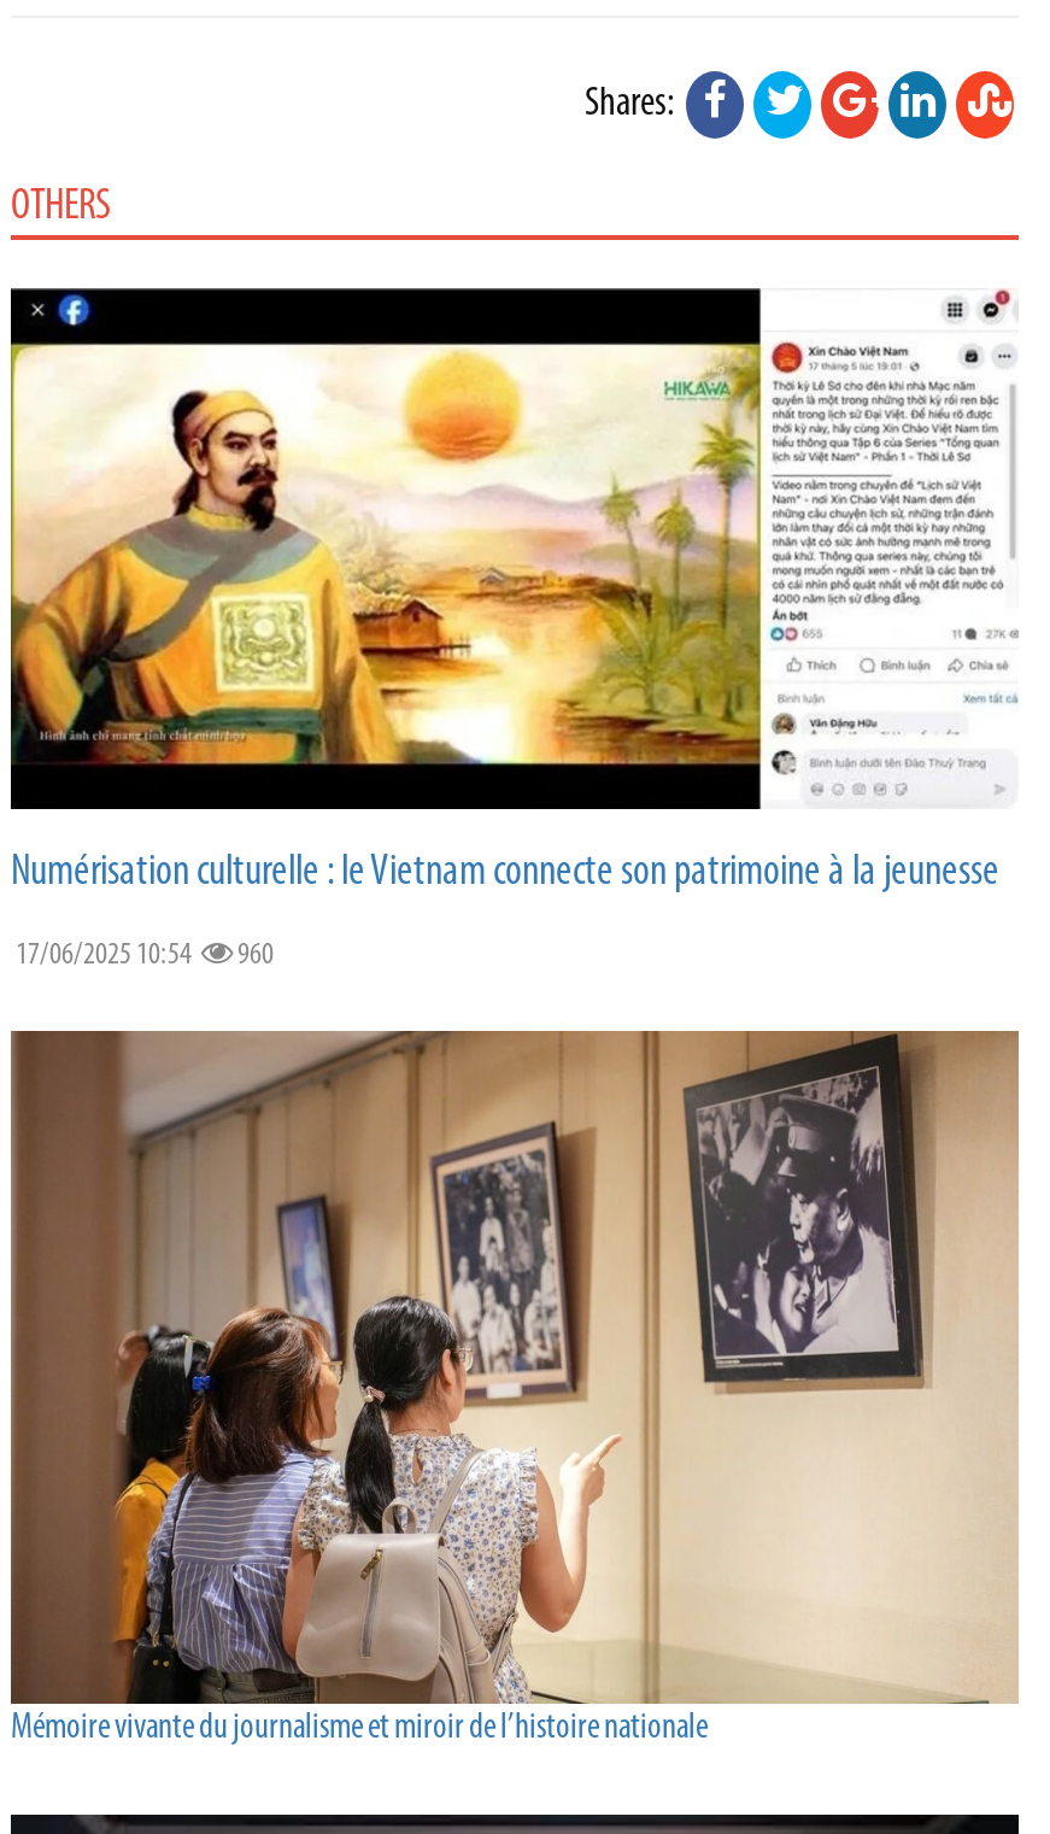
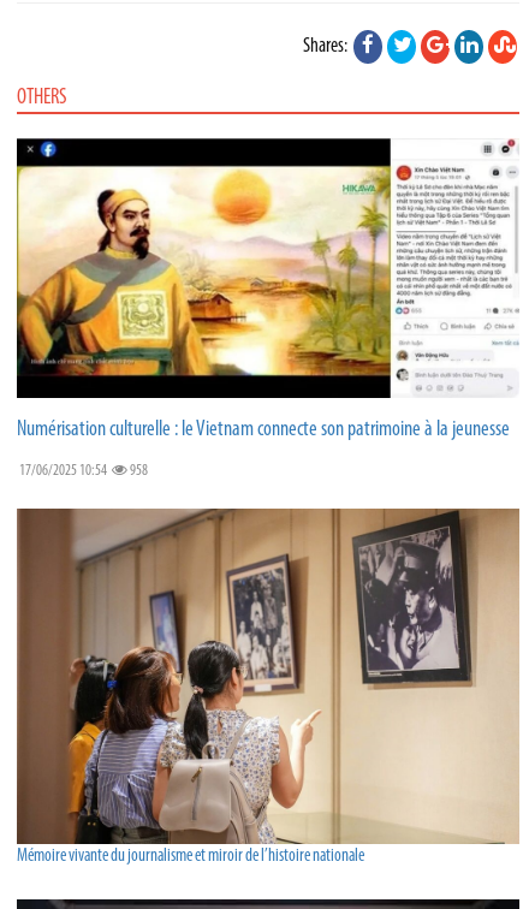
- 17/06/2025 10:54 960
+ 17/06/2025 10:54 958
